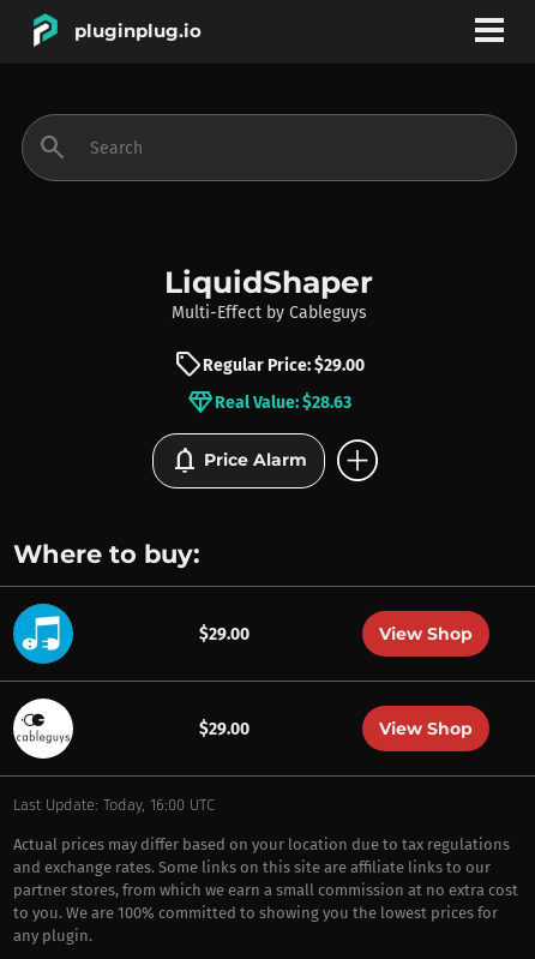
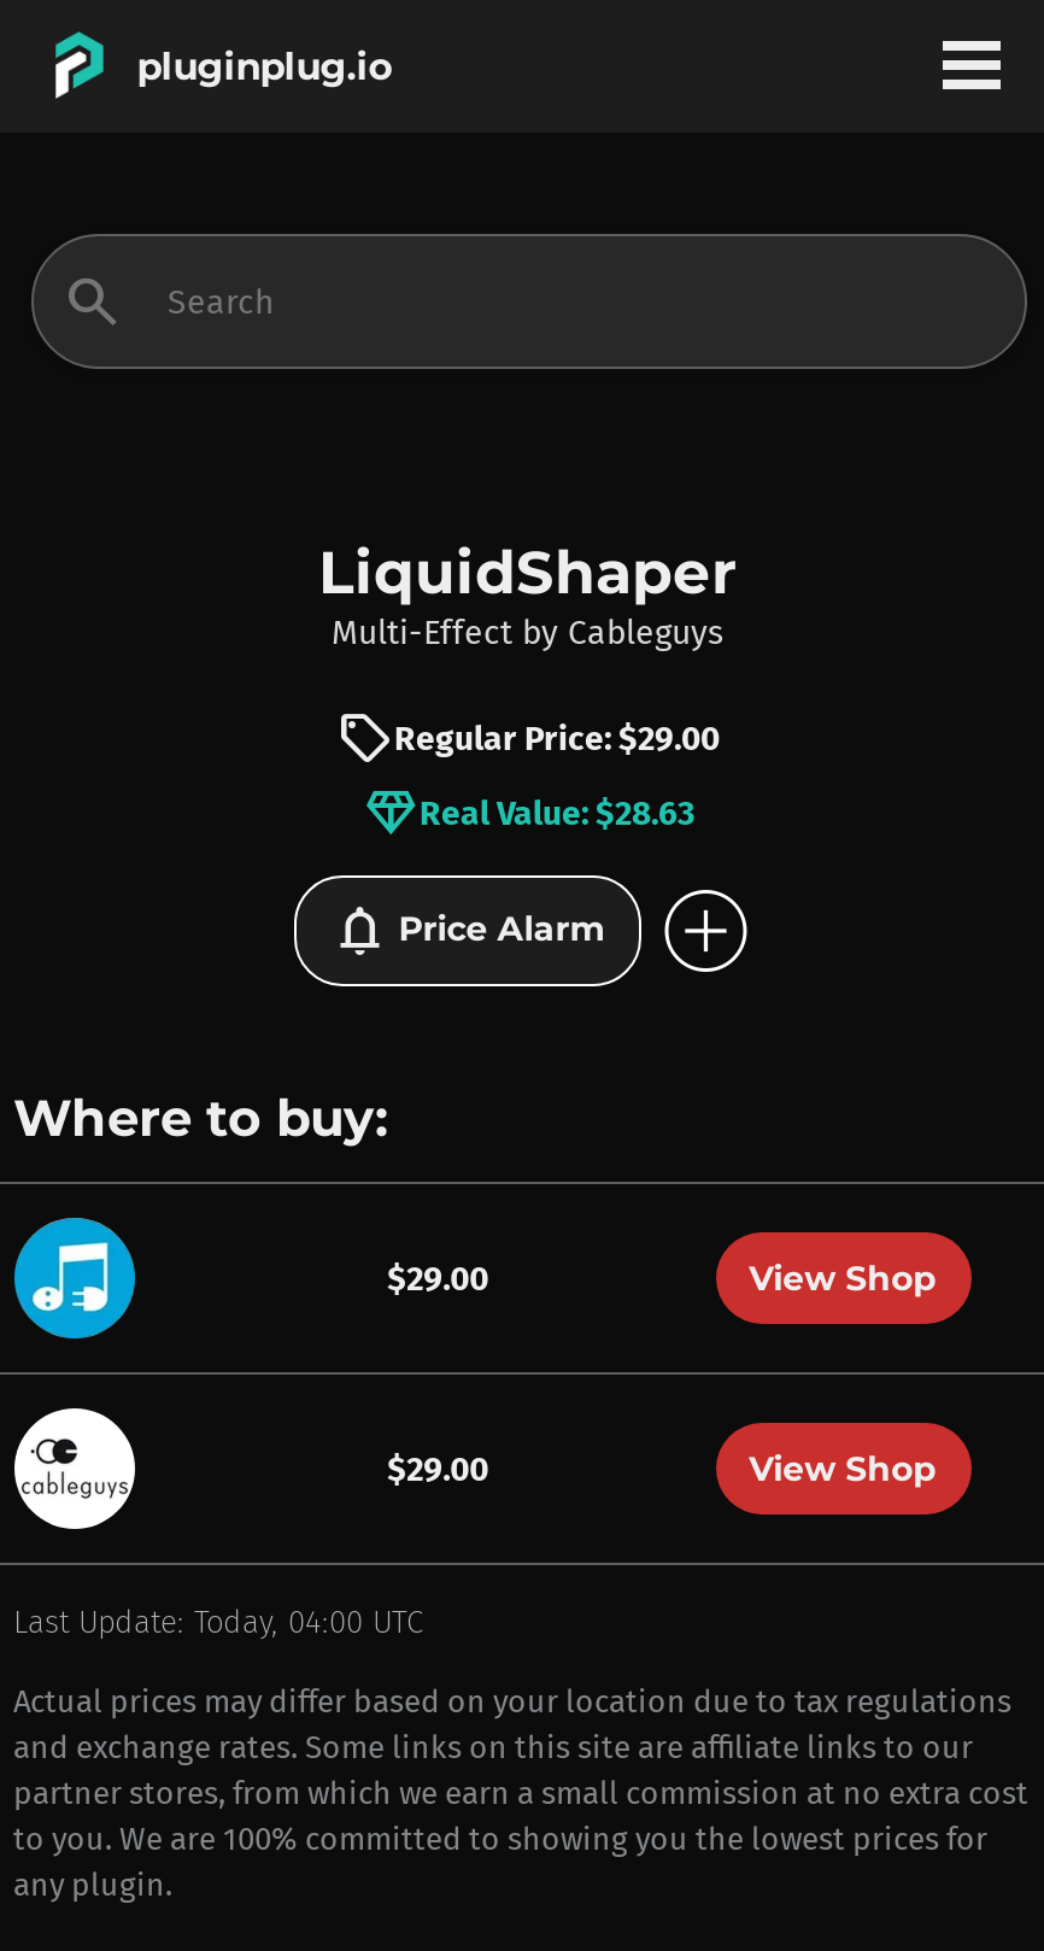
- Last Update: Today, 16:00 UTC
+ Last Update: Today, 04:00 UTC
